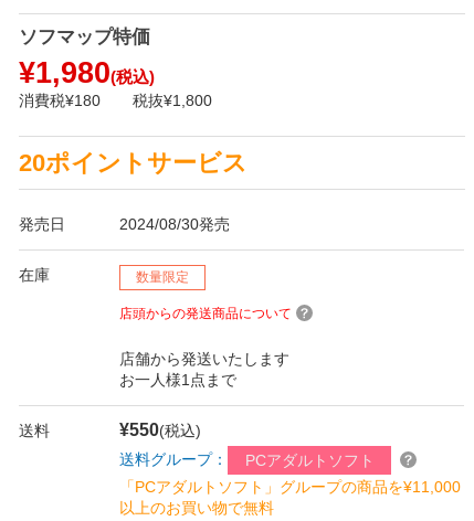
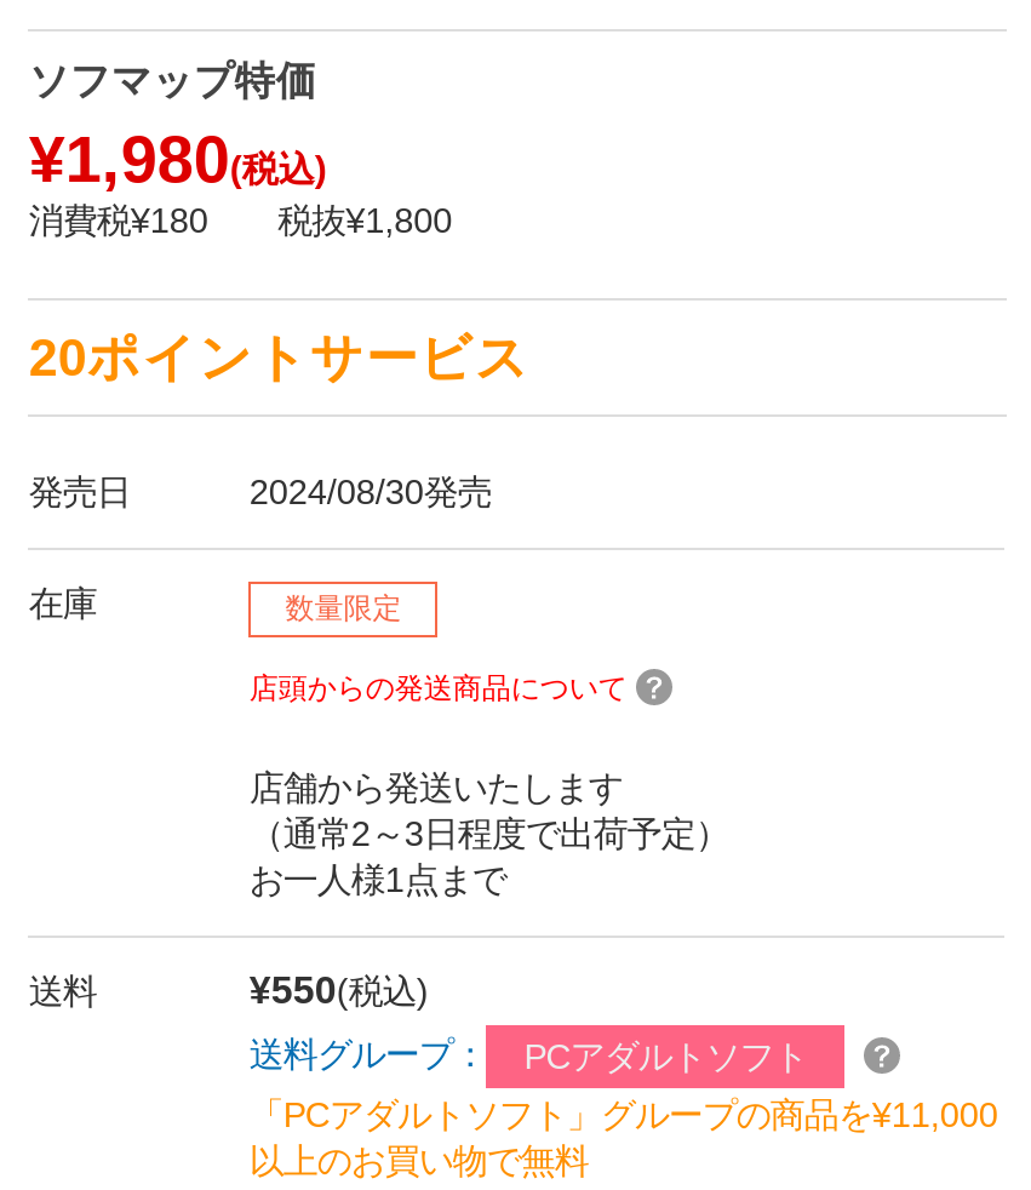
+ （通常2～3日程度で出荷予定）
